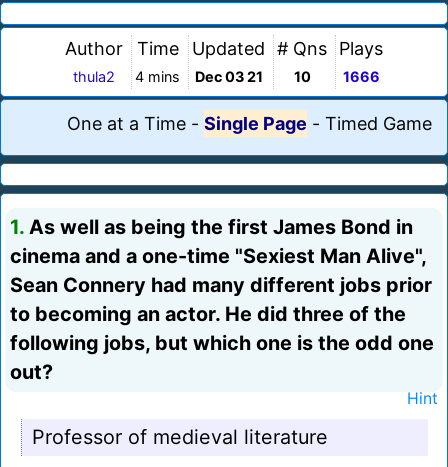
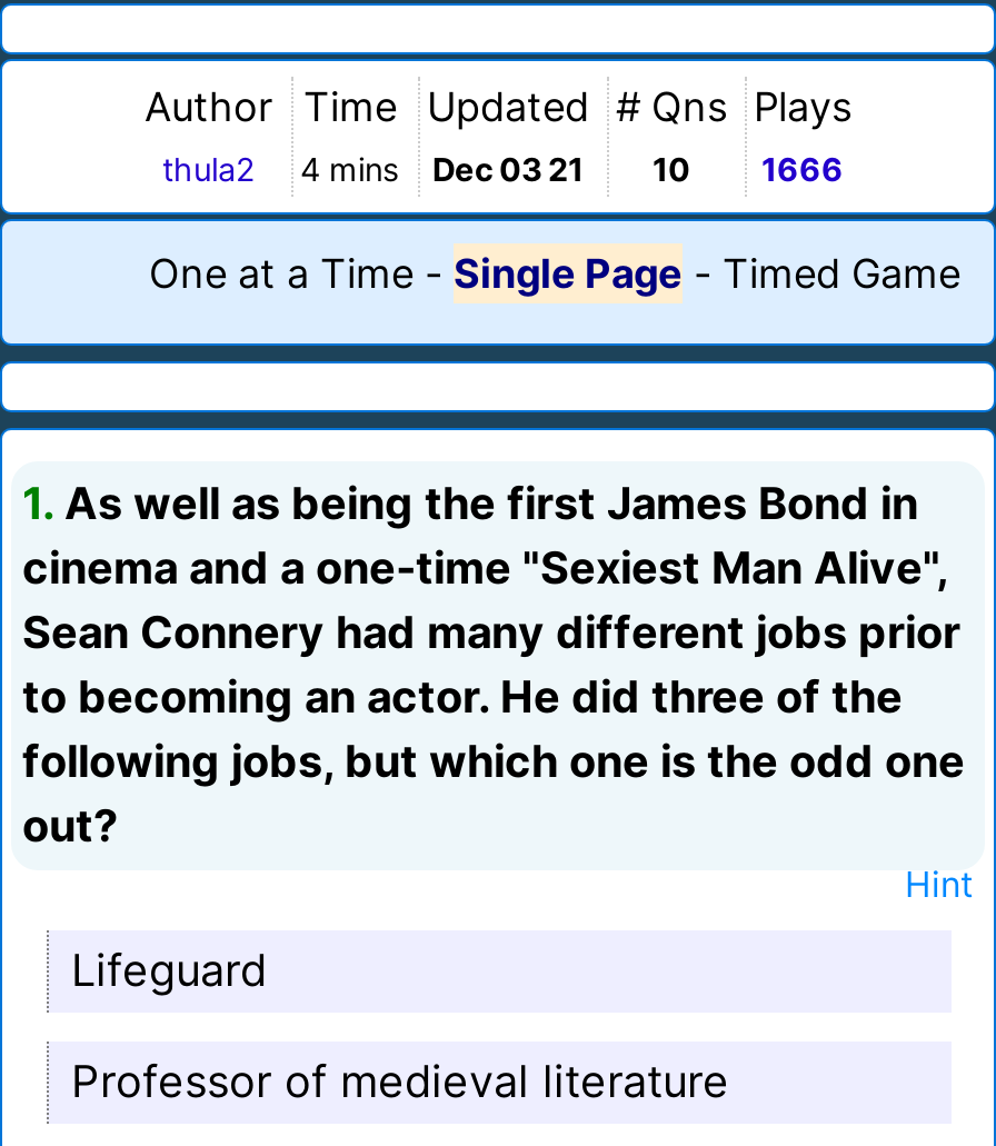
+ Lifeguard
